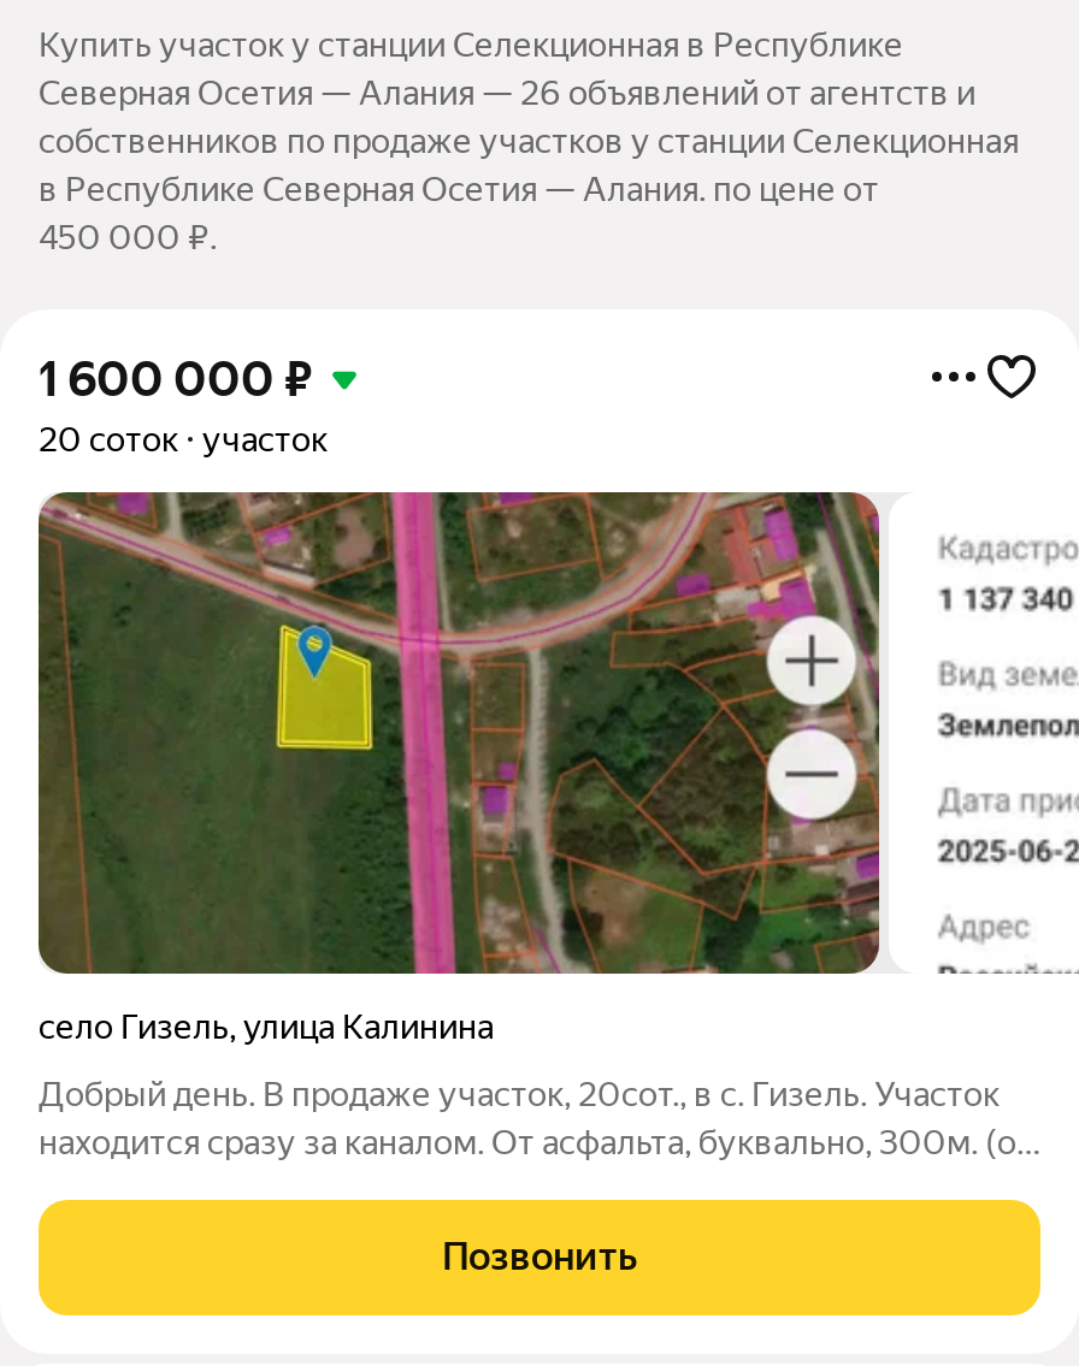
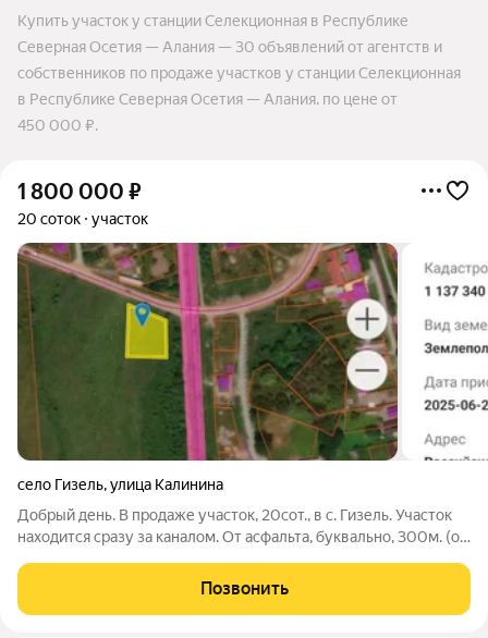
- Северная Осетия — Алания — 26 объявлений от агентств и
+ Северная Осетия — Алания — 30 объявлений от агентств и

- 1 600 000 ₽
+ 1 800 000 ₽
